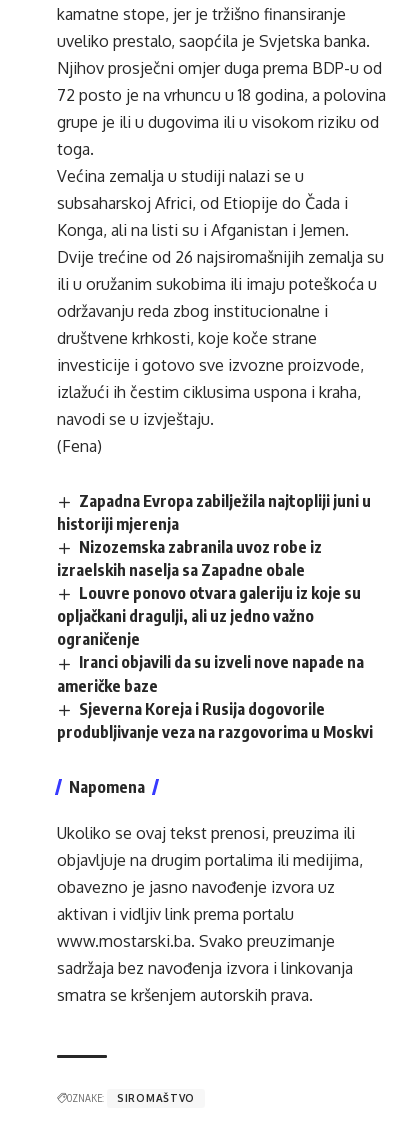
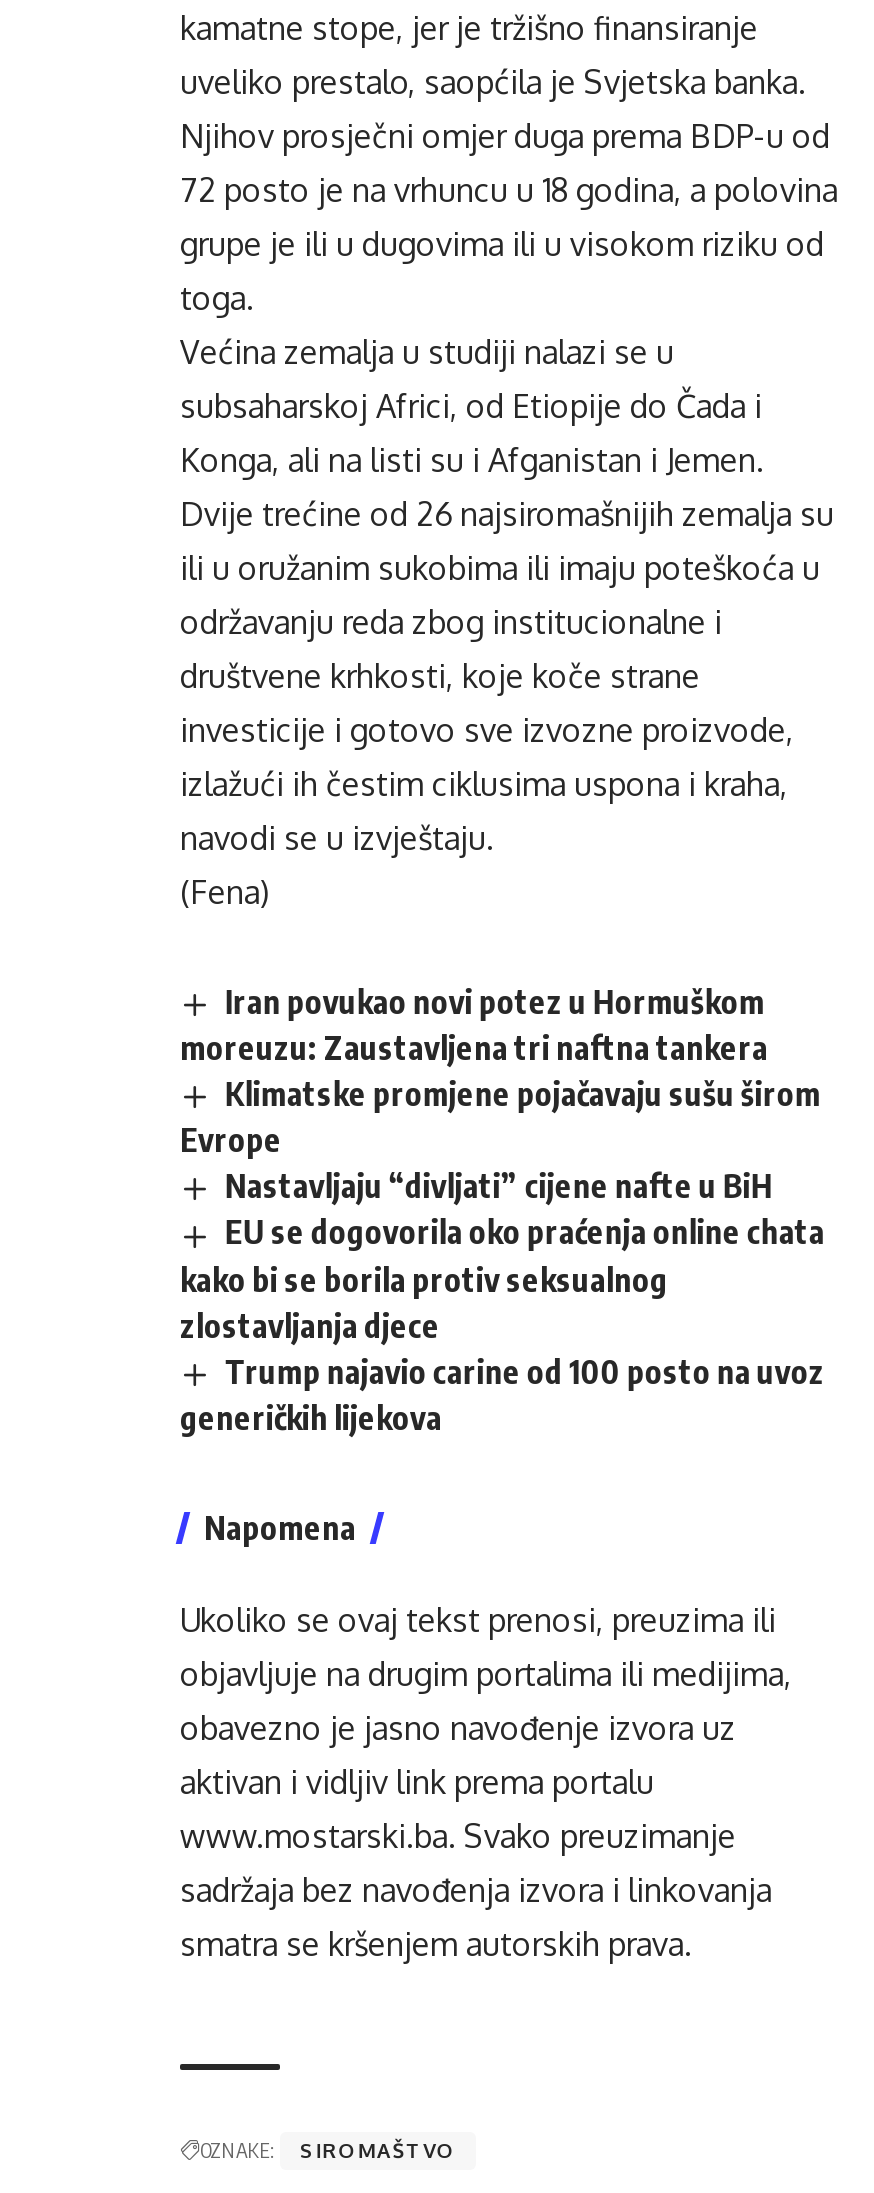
- Zapadna Evropa zabilježila najtopliji juni u
- historiji mjerenja
- Nizozemska zabranila uvoz robe iz
- izraelskih naselja sa Zapadne obale
- Louvre ponovo otvara galeriju iz koje su
- opljačkani dragulji, ali uz jedno važno
- ograničenje
- Iranci objavili da su izveli nove napade na
- američke baze
- Sjeverna Koreja i Rusija dogovorile
- produbljivanje veza na razgovorima u Moskvi
+ Iran povukao novi potez u Hormuškom
+ moreuzu: Zaustavljena tri naftna tankera
+ Klimatske promjene pojačavaju sušu širom
+ Evrope
+ Nastavljaju “divljati” cijene nafte u BiH
+ EU se dogovorila oko praćenja online chata
+ kako bi se borila protiv seksualnog
+ zlostavljanja djece
+ Trump najavio carine od 100 posto na uvoz
+ generičkih lijekova
